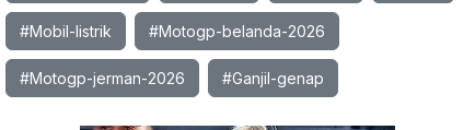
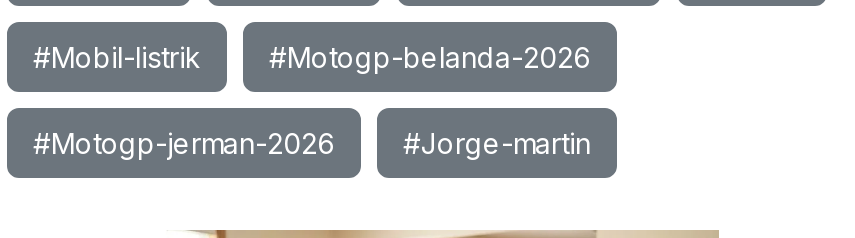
- #Ganjil-genap
+ #Jorge-martin
